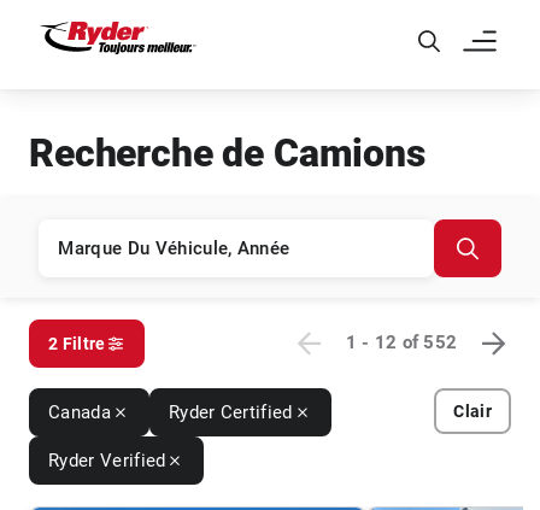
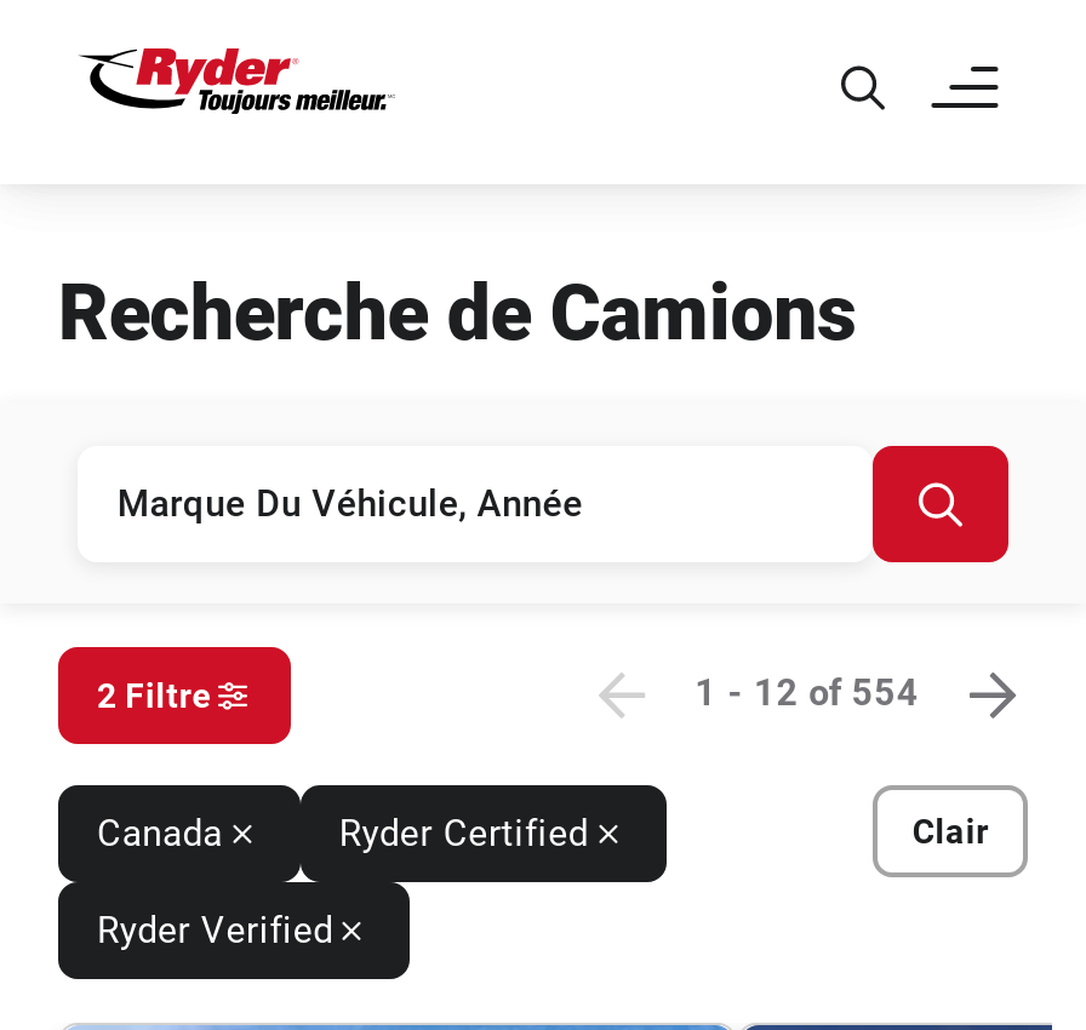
- 1 - 12 of 552
+ 1 - 12 of 554
